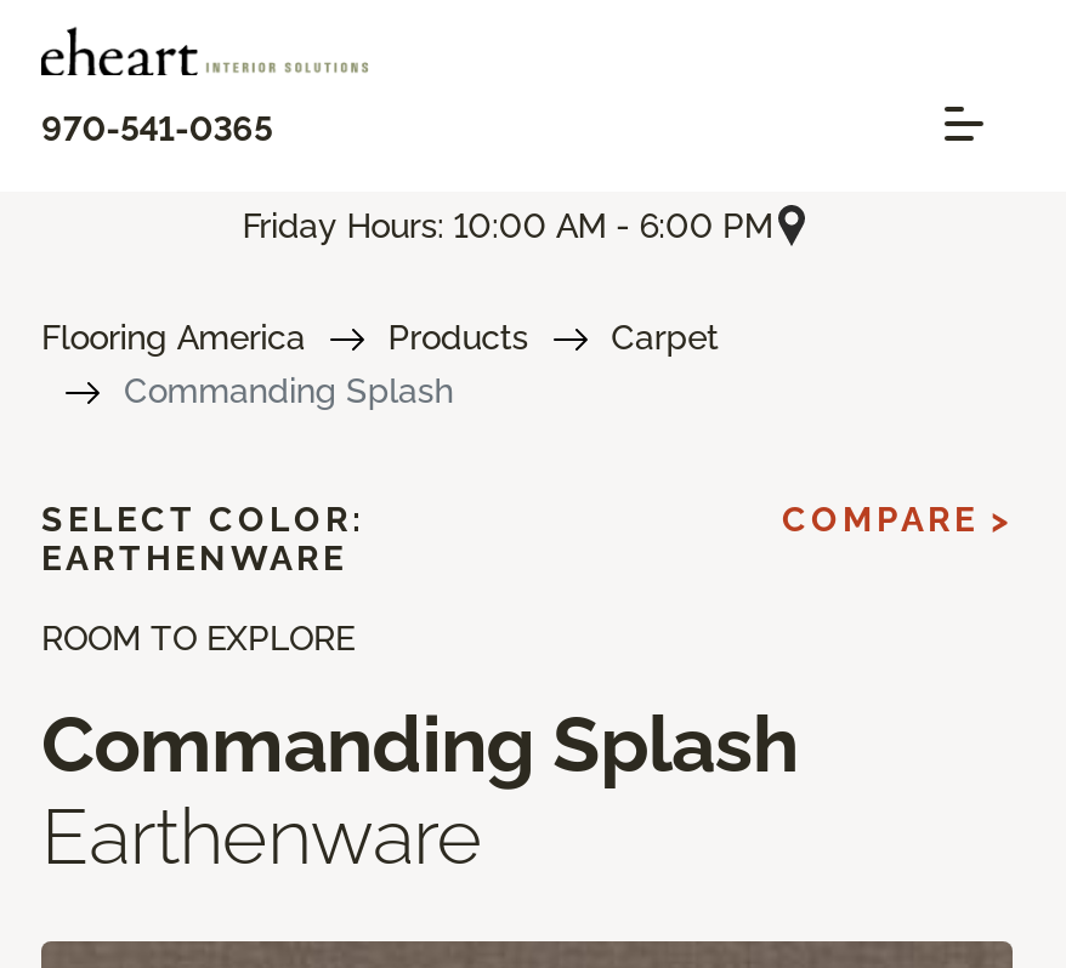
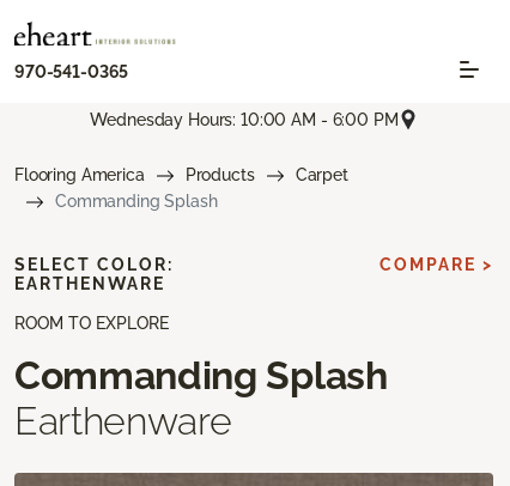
- Friday Hours: 10:00 AM - 6:00 PM
+ Wednesday Hours: 10:00 AM - 6:00 PM
